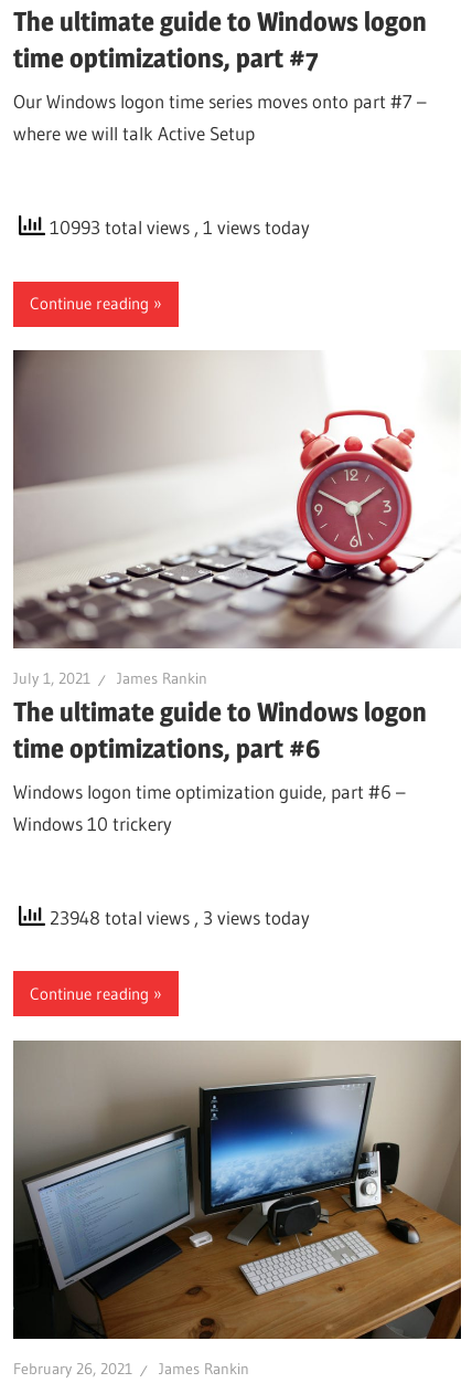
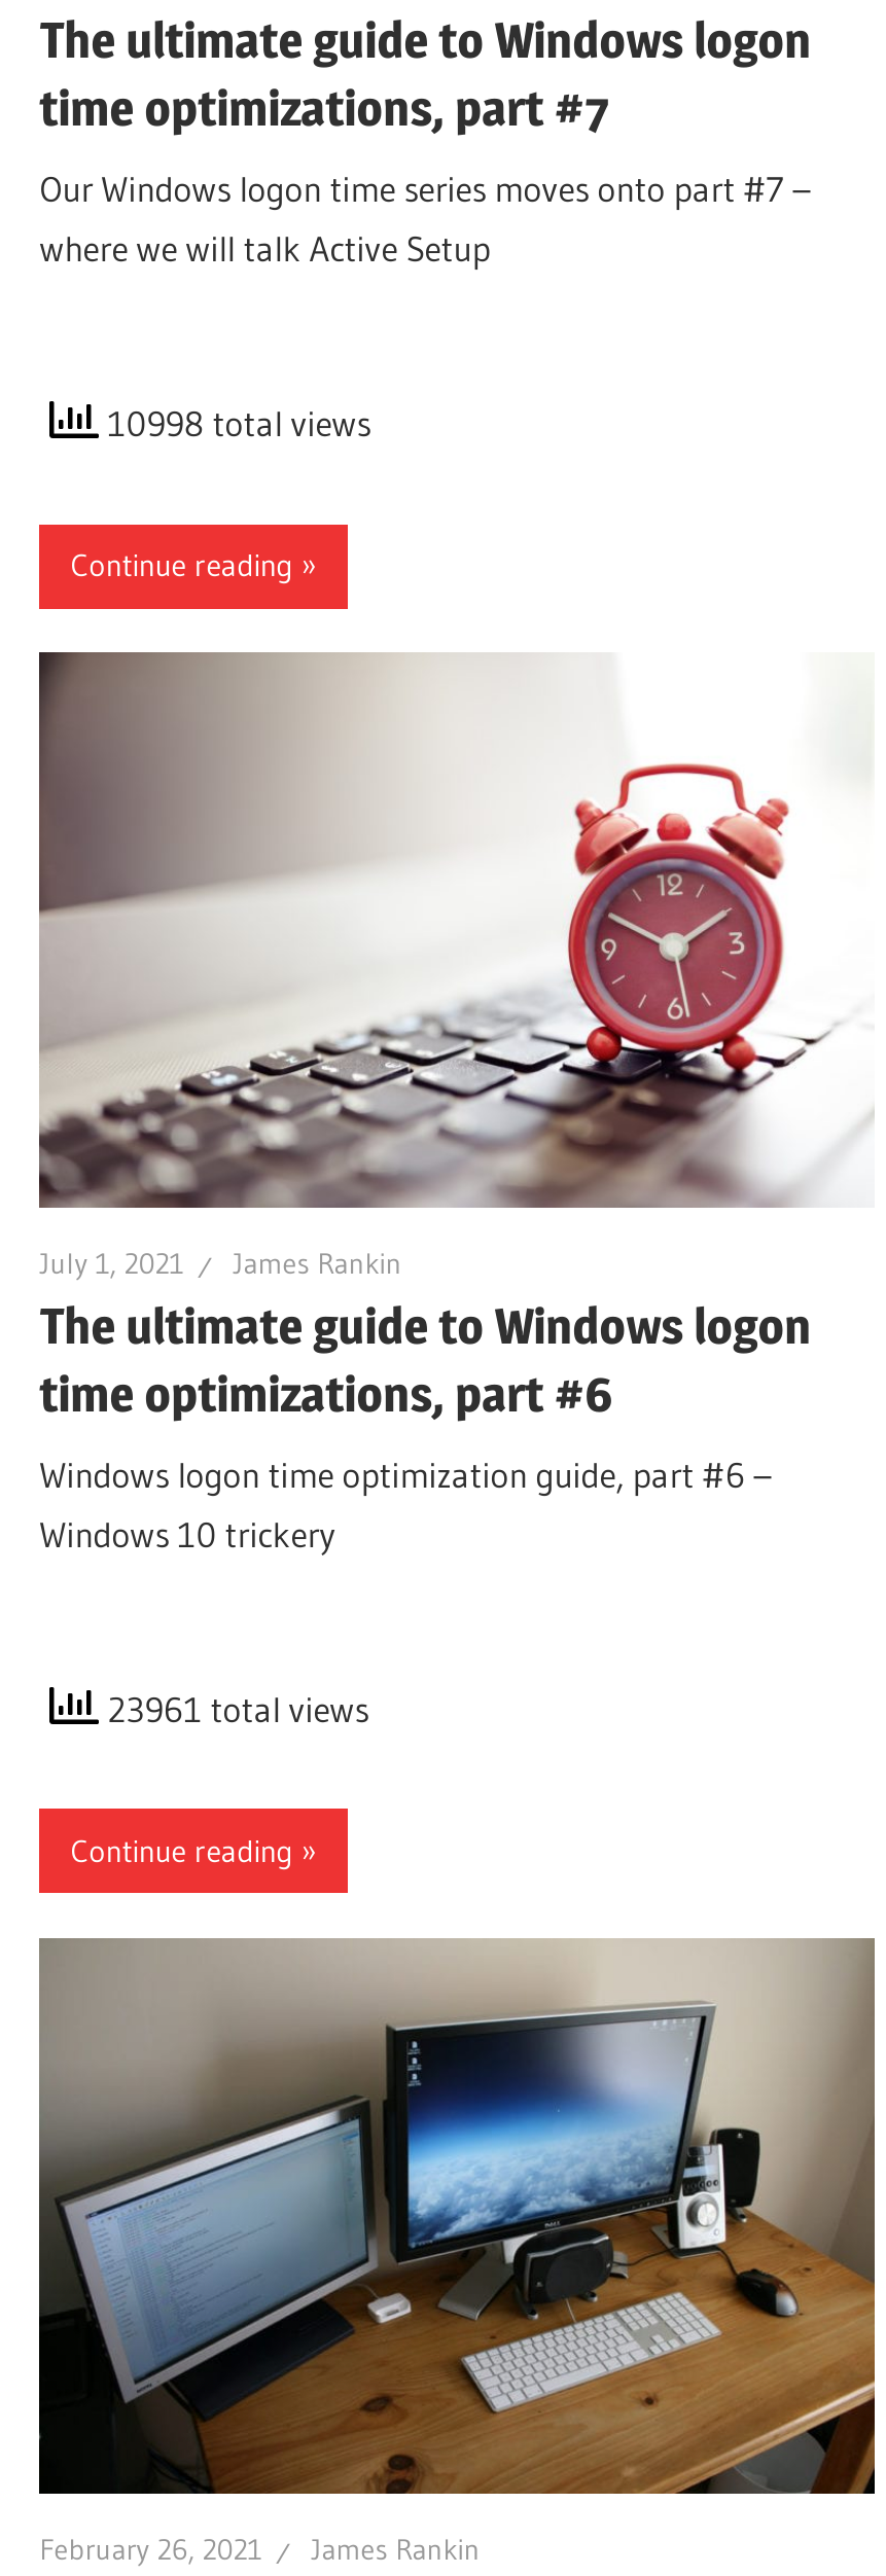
- 10993 total views, 1 views today
+ 10998 total views

- 23948 total views, 3 views today
+ 23961 total views
